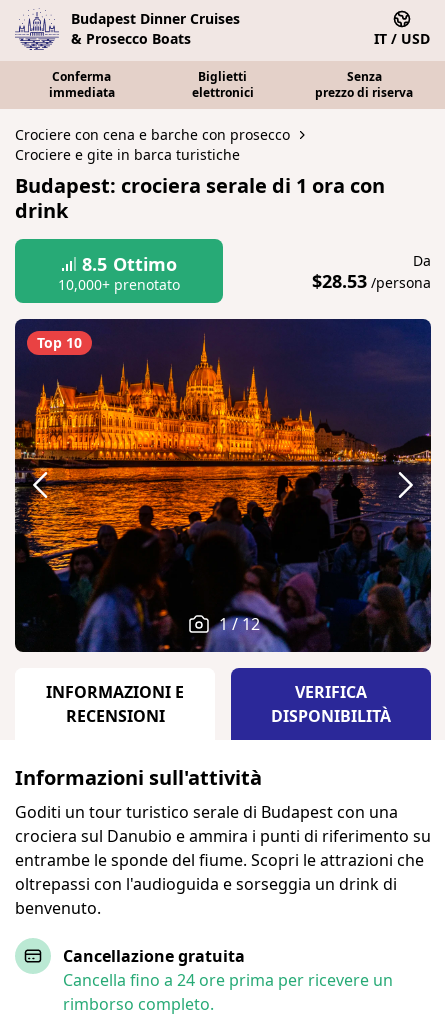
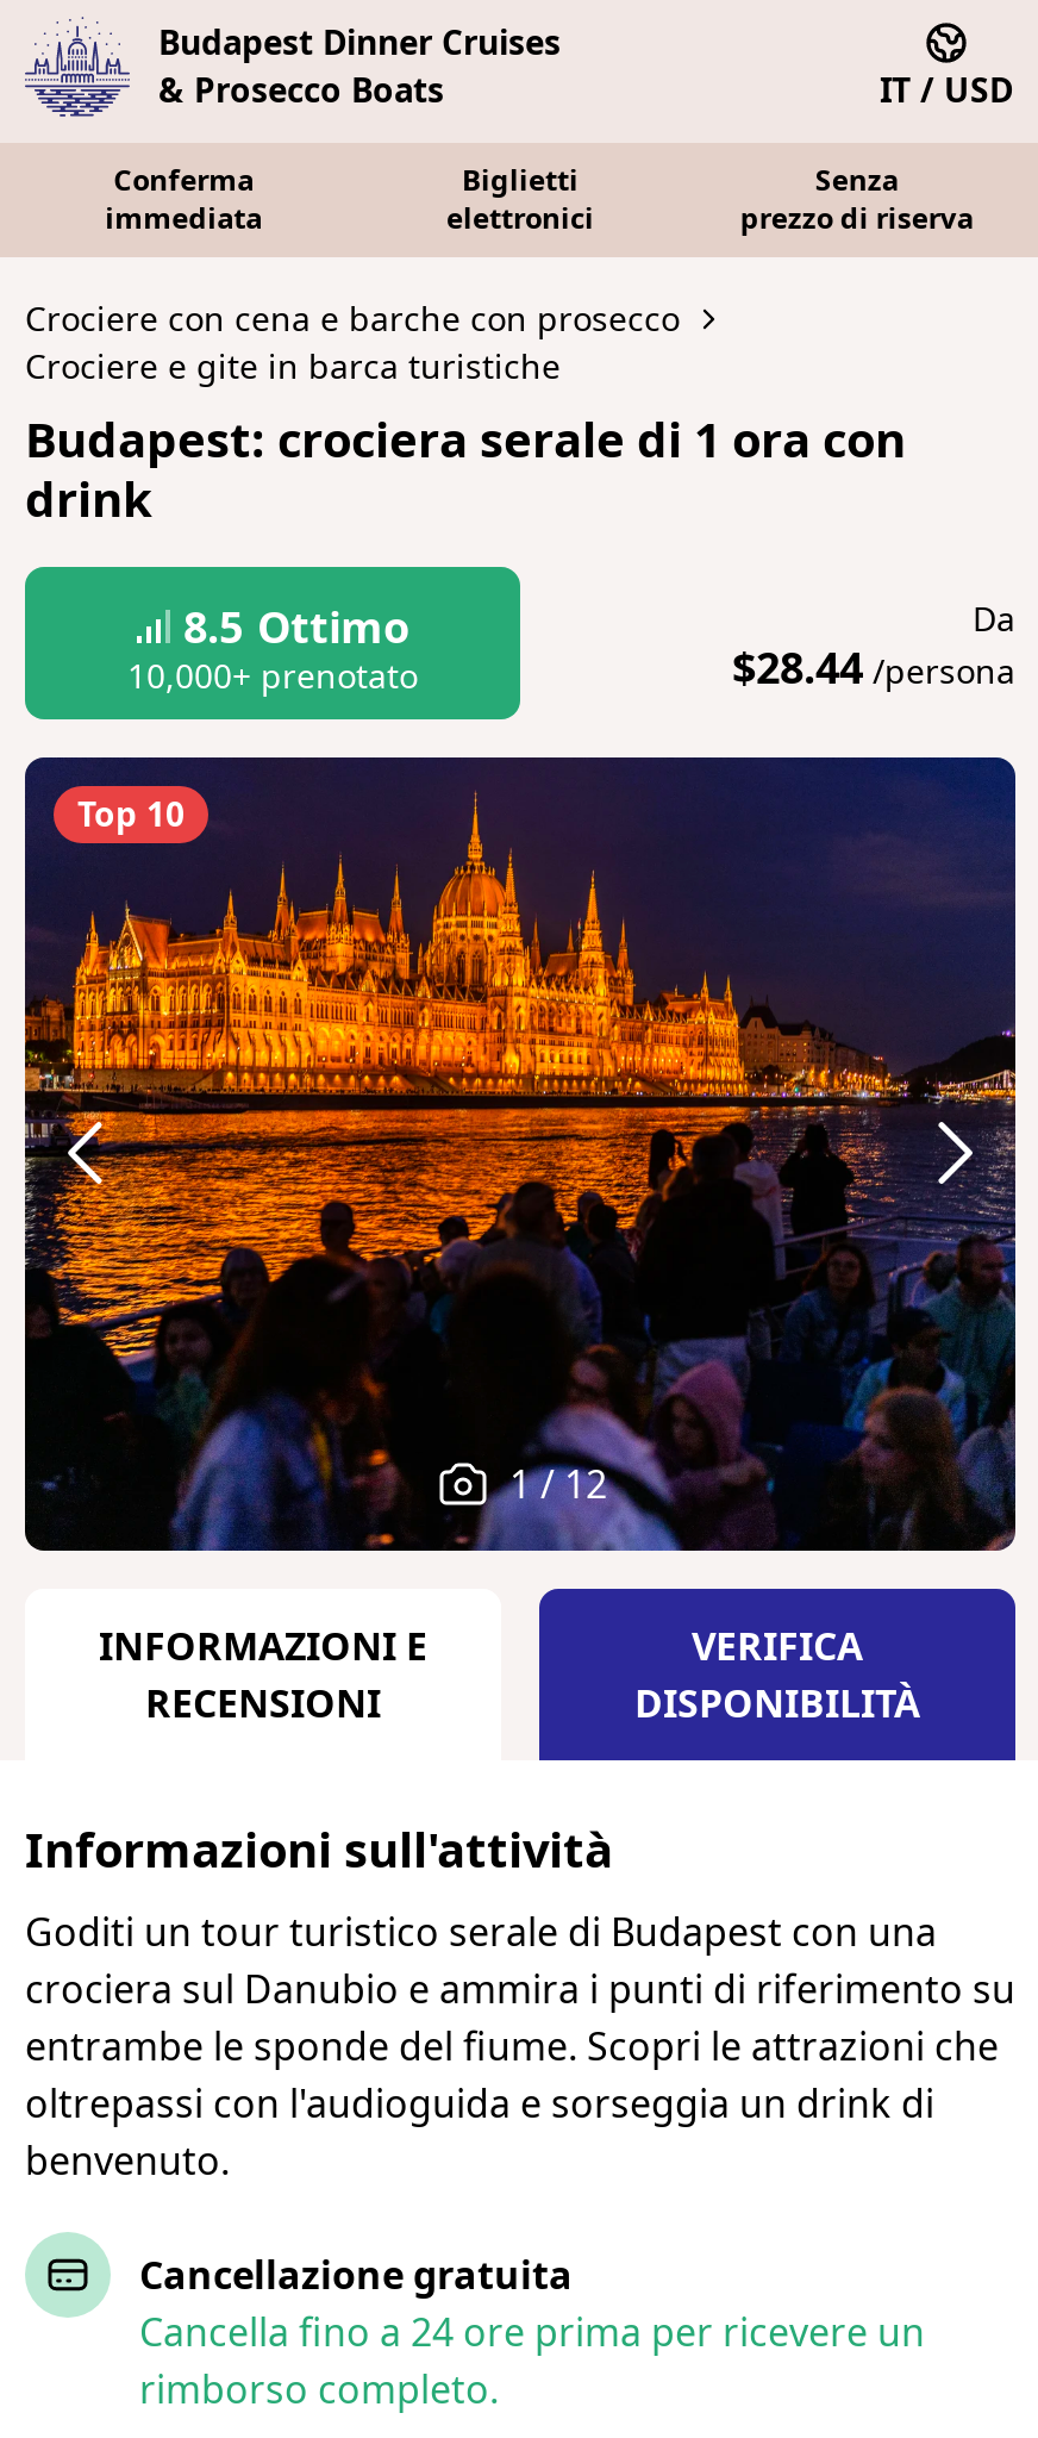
- $28.53 /persona
+ $28.44 /persona
